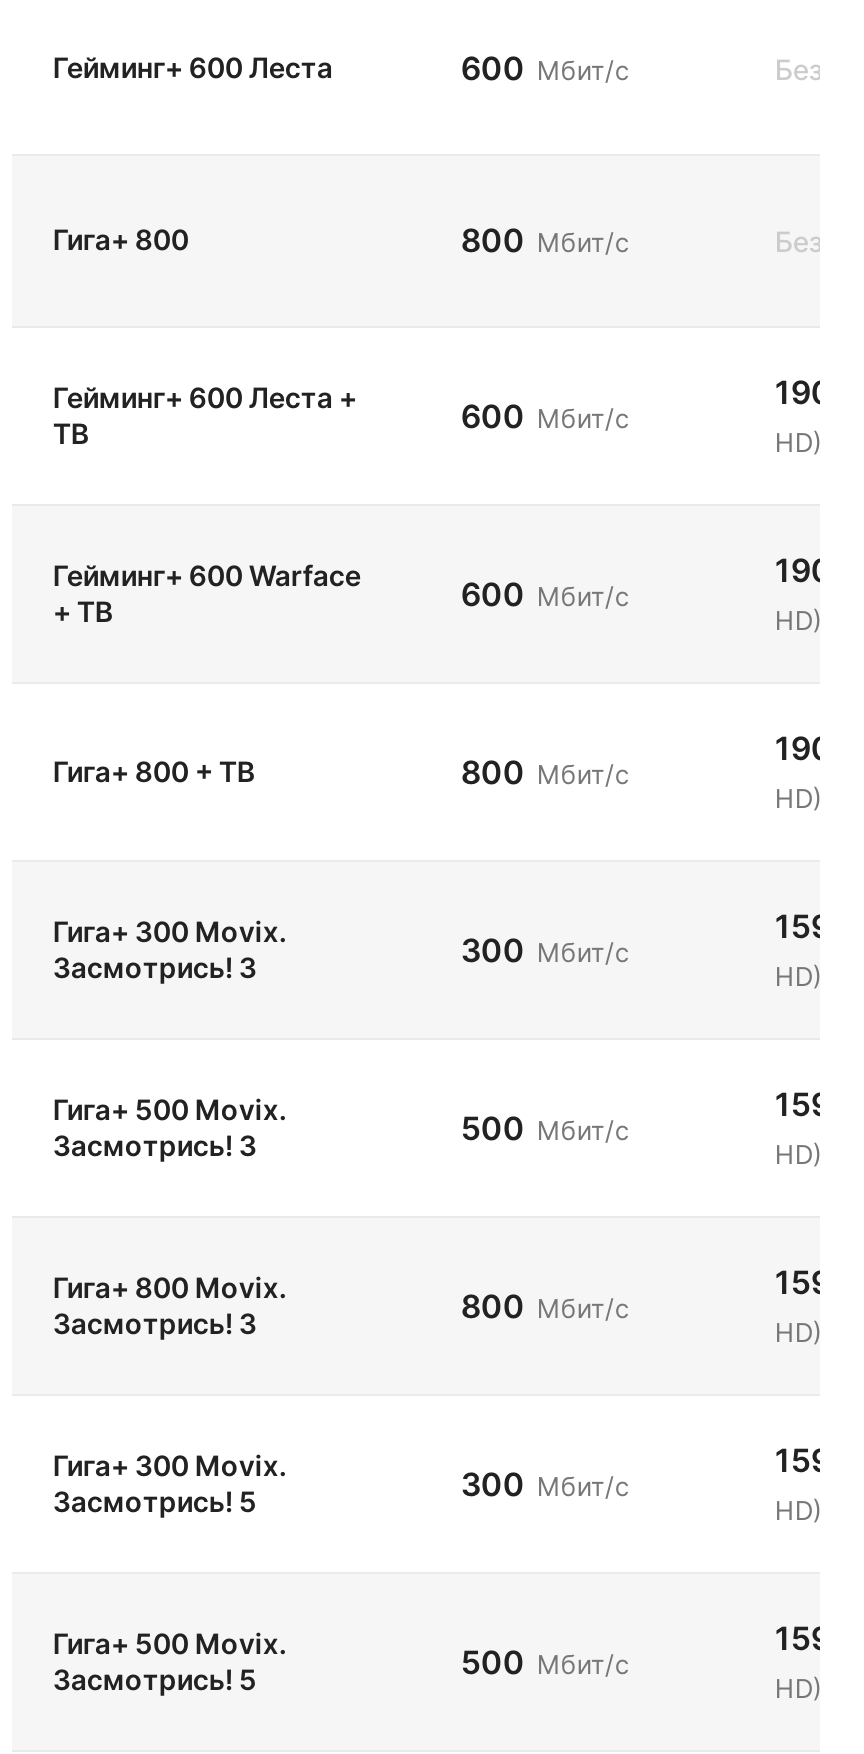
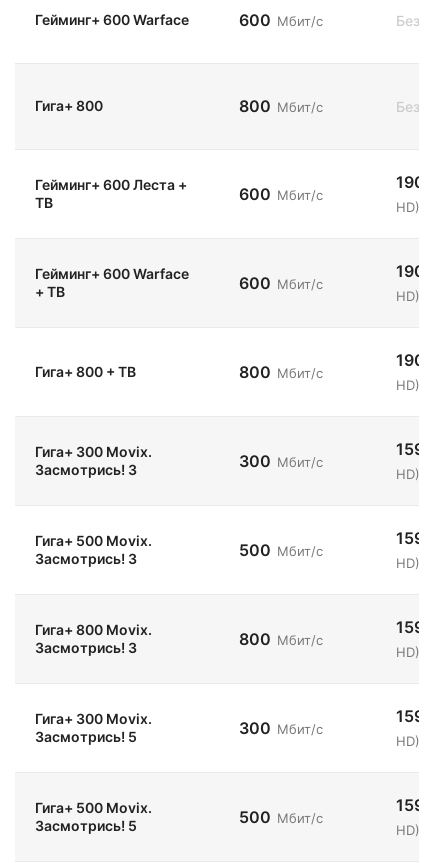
- Гейминг+ 600 Леста
+ Гейминг+ 600 Warface
